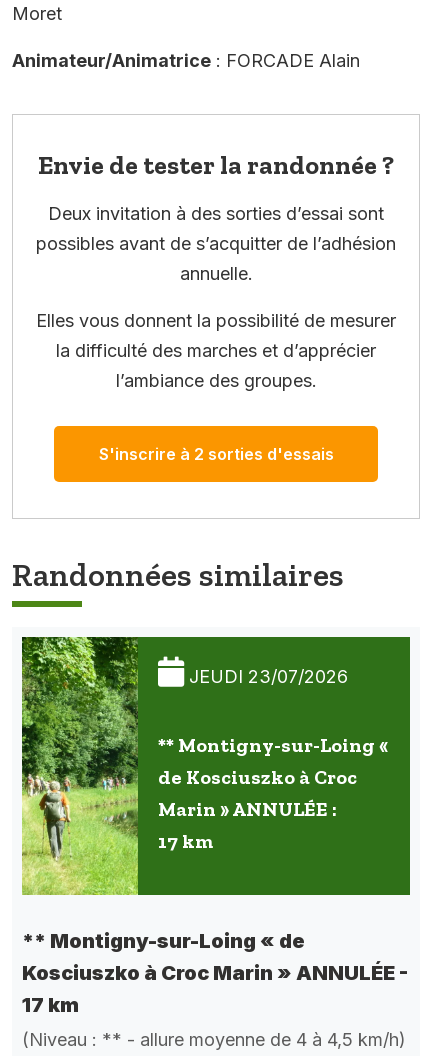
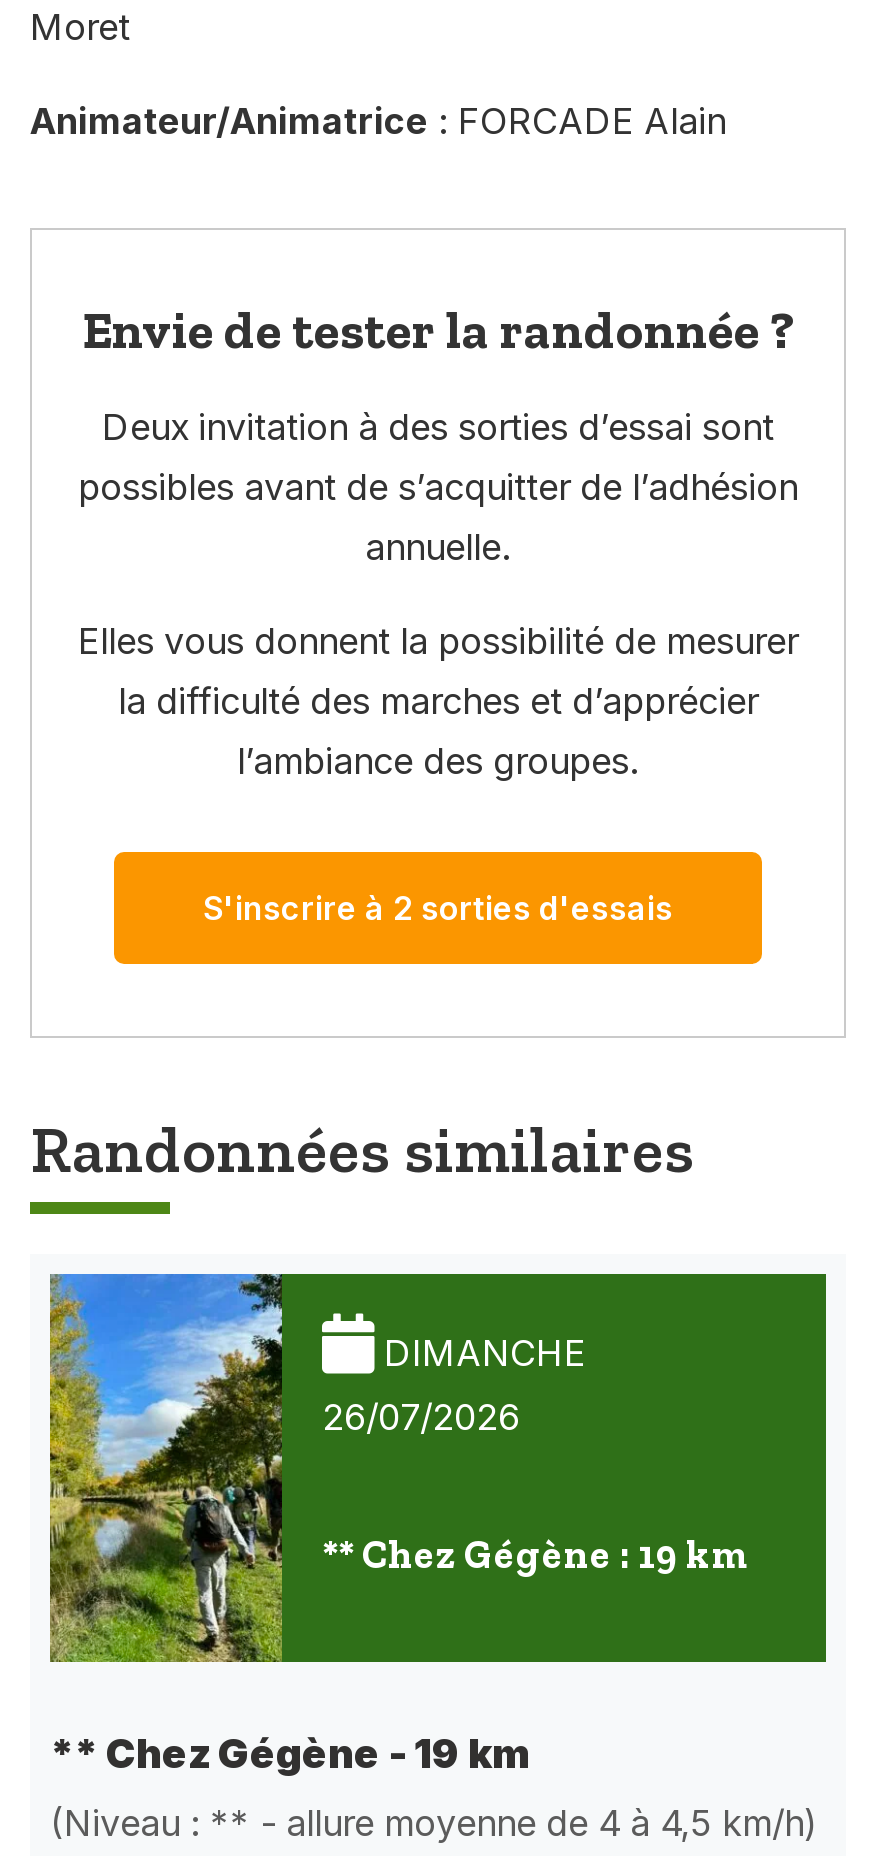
- [image]
- JEUDI 23/07/2026
- ** Montigny-sur-Loing «
- de Kosciuszko à Croc
- Marin » ANNULÉE :
- 17 km
+ [image]
+ DIMANCHE
+ 26/07/2026
+ ** Chez Gégène : 19 km

- ** Montigny-sur-Loing « de
- Kosciuszko à Croc Marin » ANNULÉE -
- 17 km
+ ** Chez Gégène - 19 km
